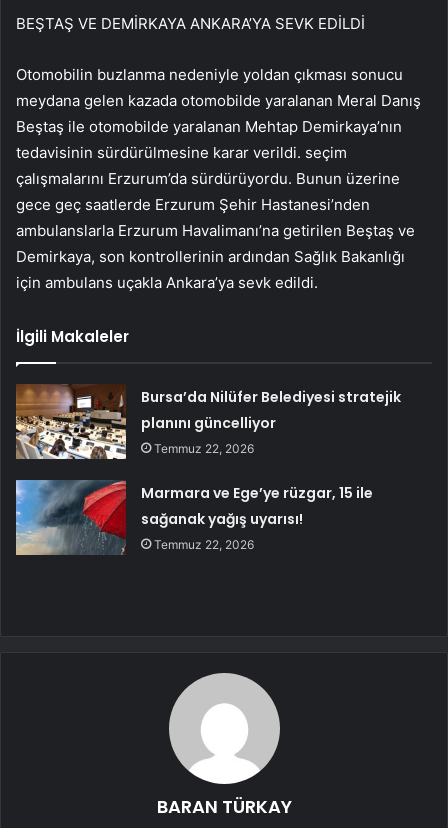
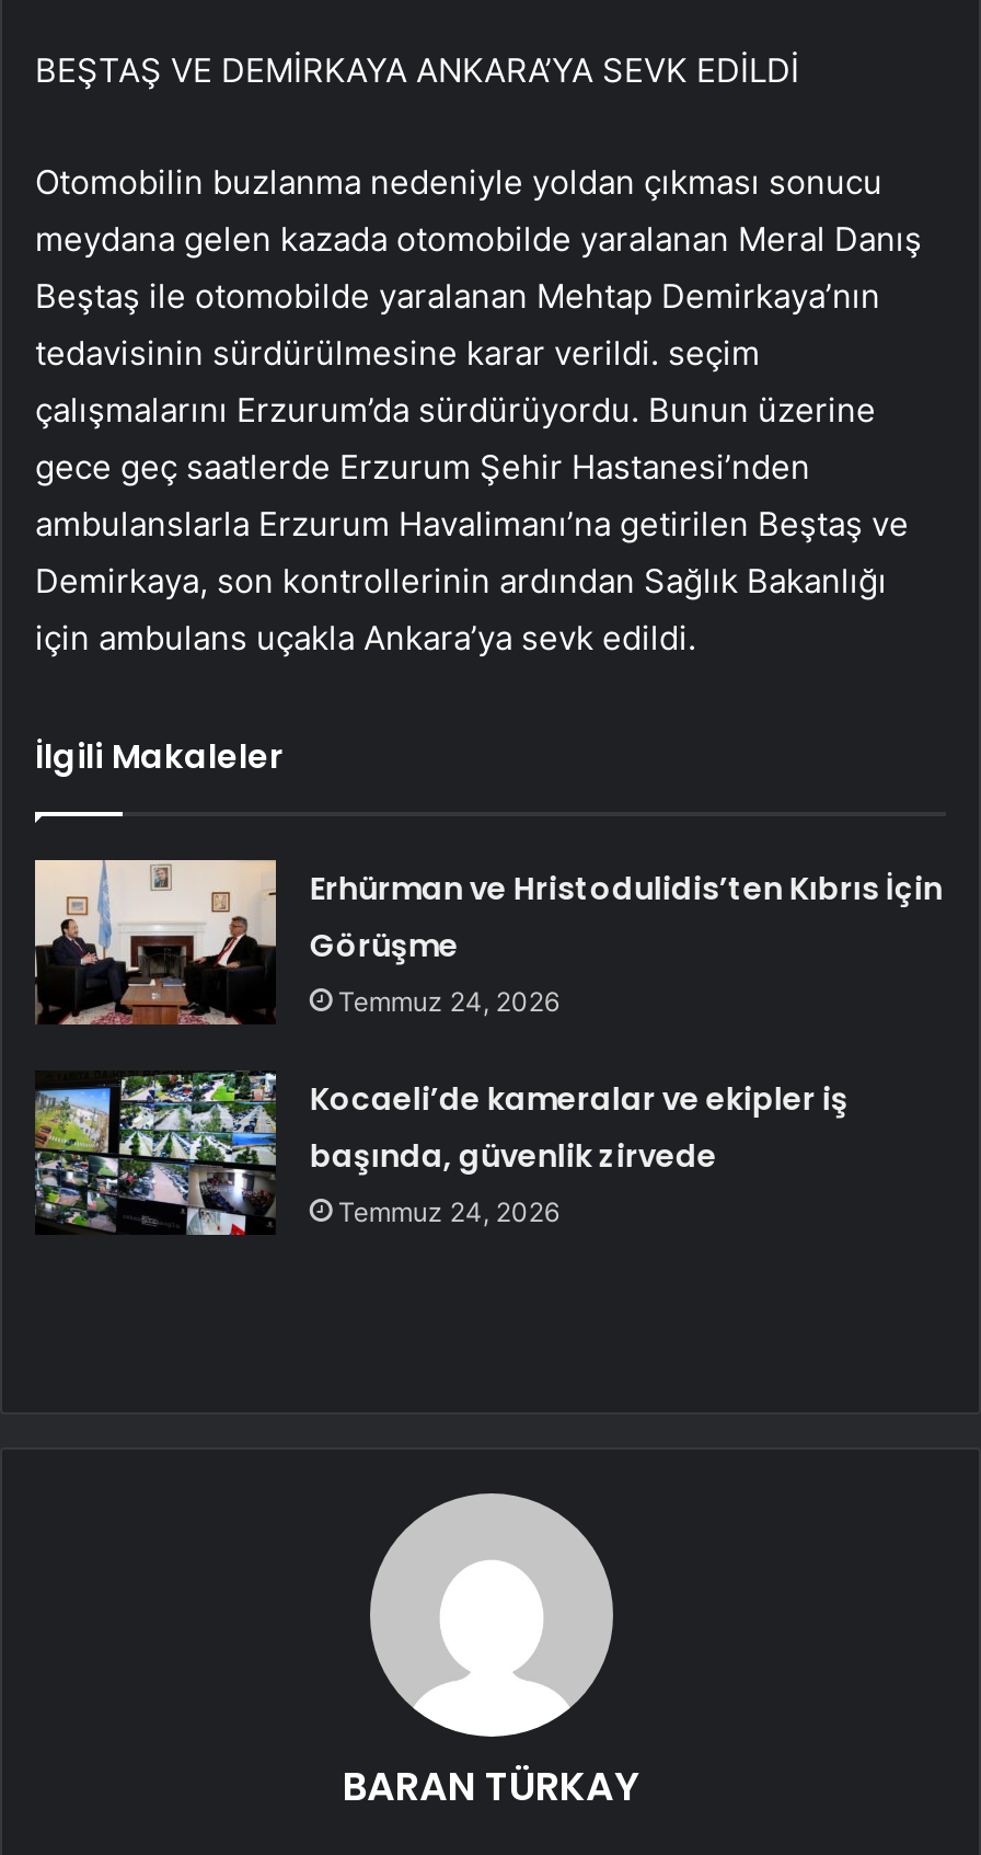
- [image]
- Bursa’da Nilüfer Belediyesi stratejik
- planını güncelliyor
- Temmuz 22, 2026
+ [image]
+ Erhürman ve Hristodulidis’ten Kıbrıs İçin
+ Görüşme
+ Temmuz 24, 2026

- [image]
- Marmara ve Ege’ye rüzgar, 15 ile
- sağanak yağış uyarısı!
- Temmuz 22, 2026
+ [image]
+ Kocaeli’de kameralar ve ekipler iş
+ başında, güvenlik zirvede
+ Temmuz 24, 2026
